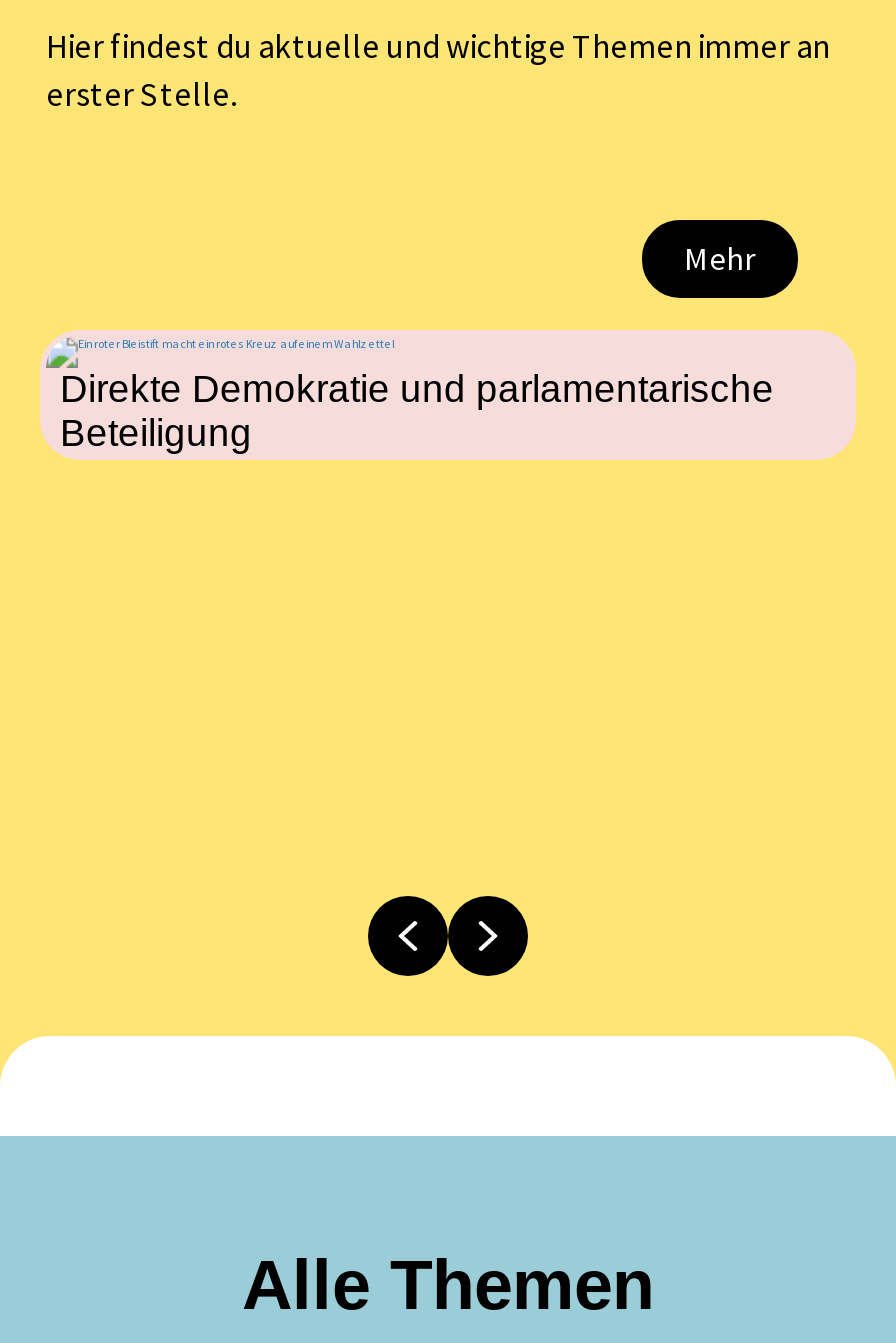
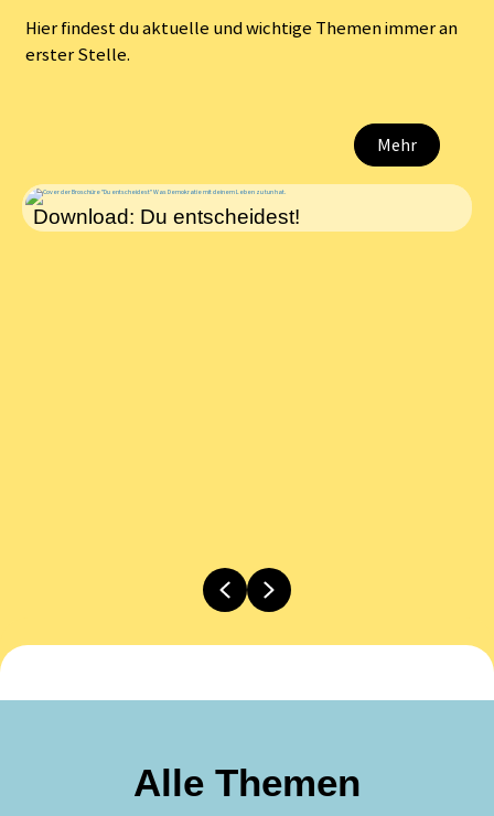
- Direkte Demokratie und parlamentarische
- Beteiligung
+ Download: Du entscheidest!
